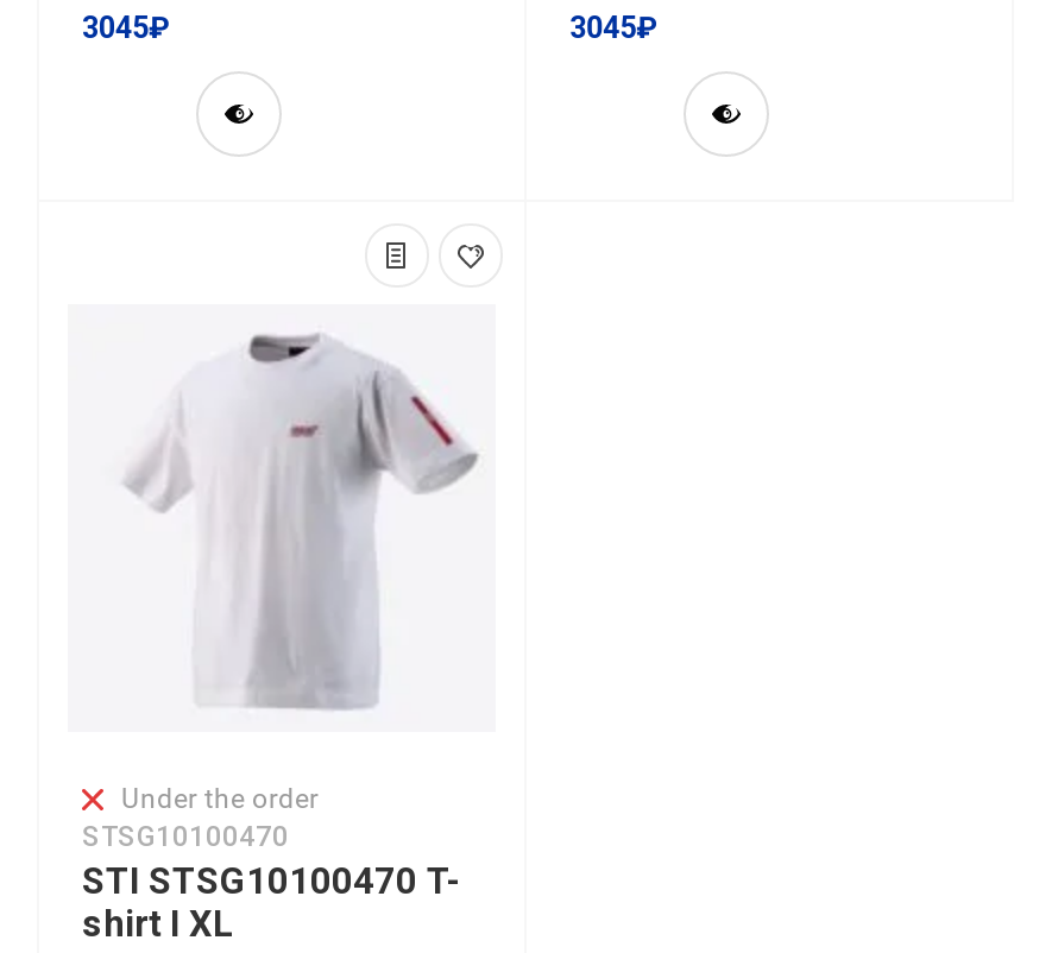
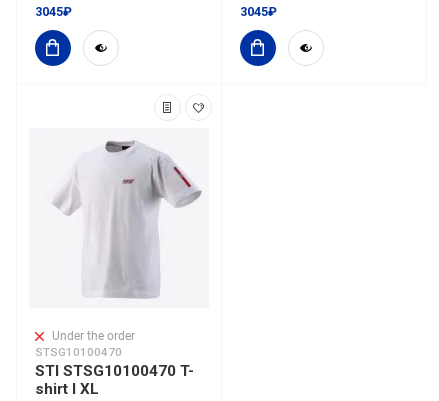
+ [image]

+ [image]
